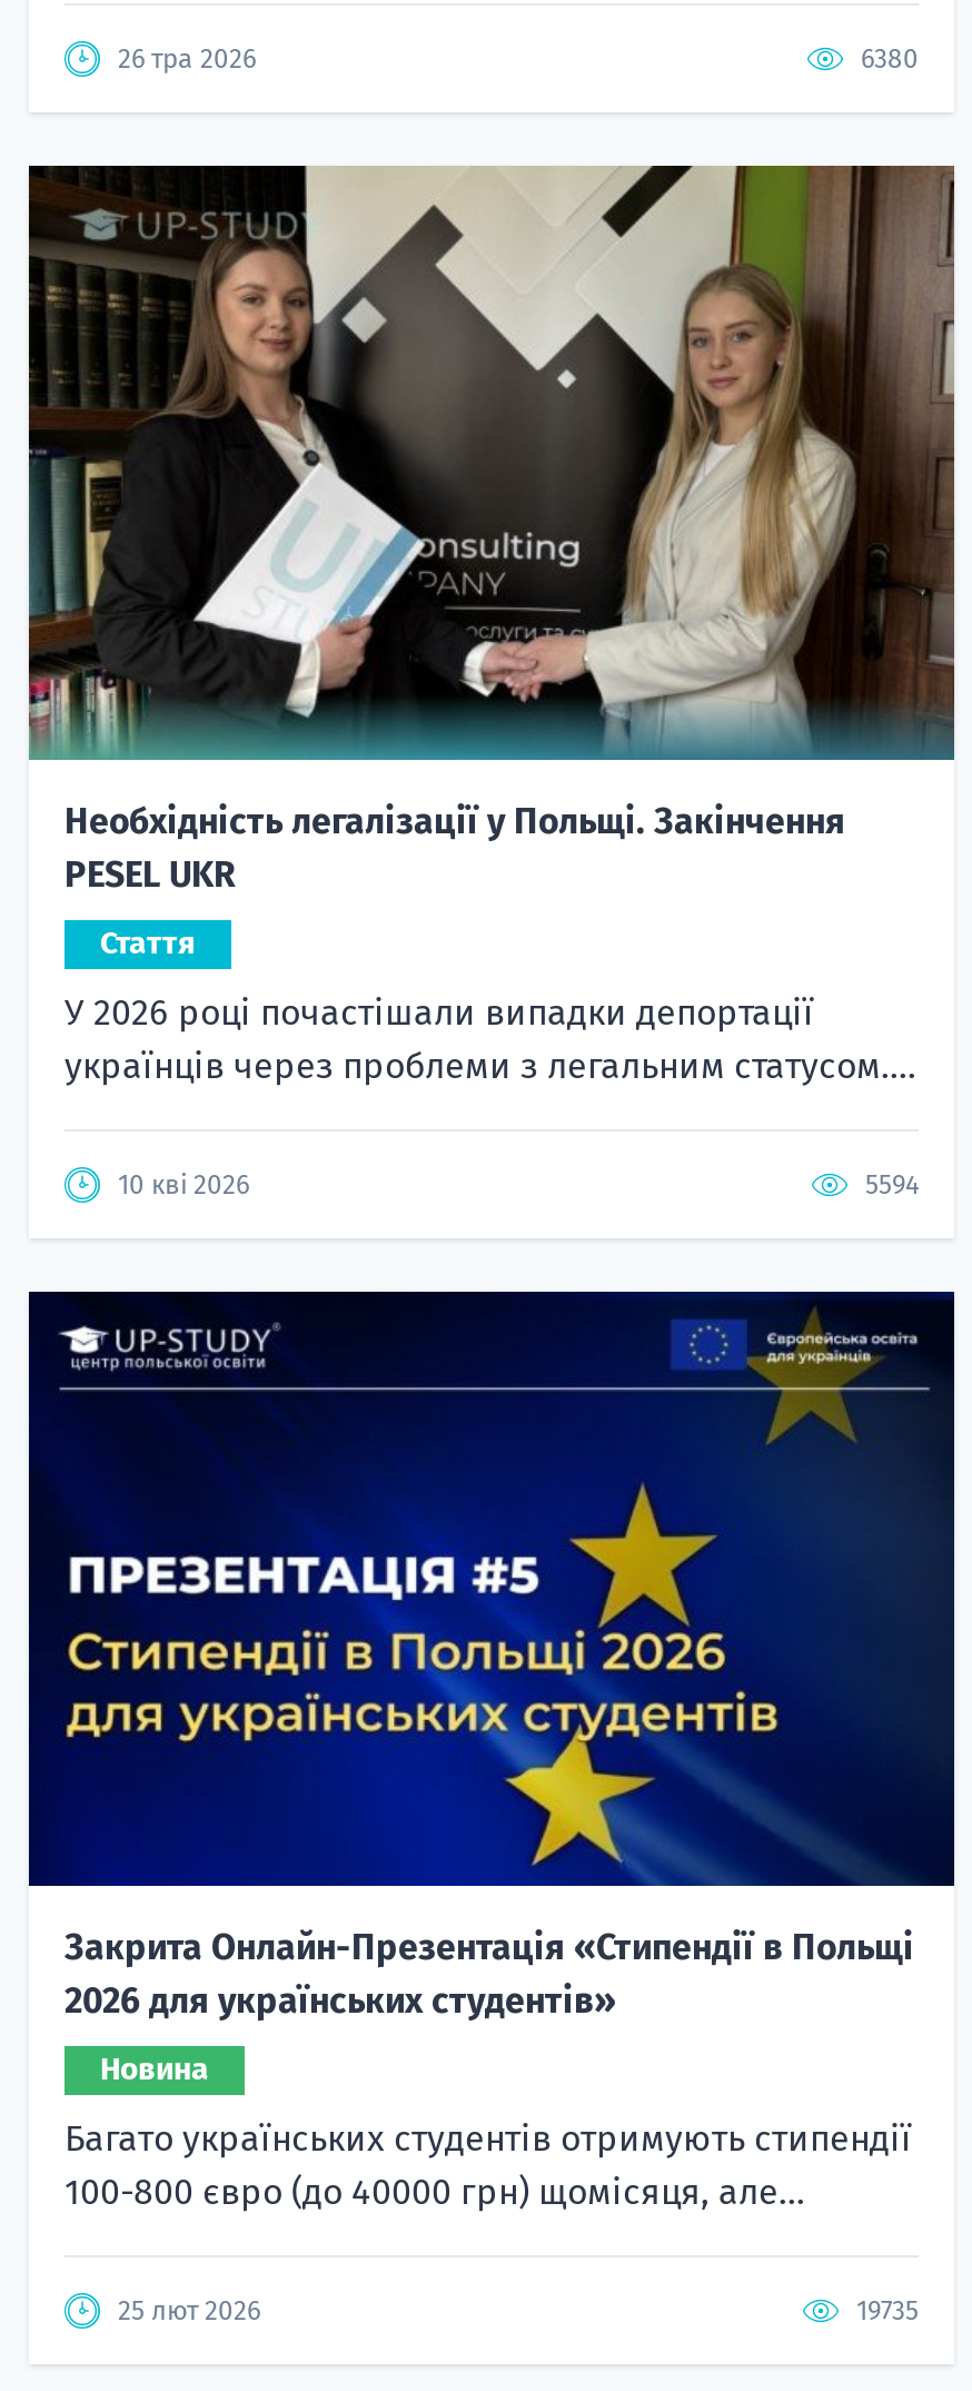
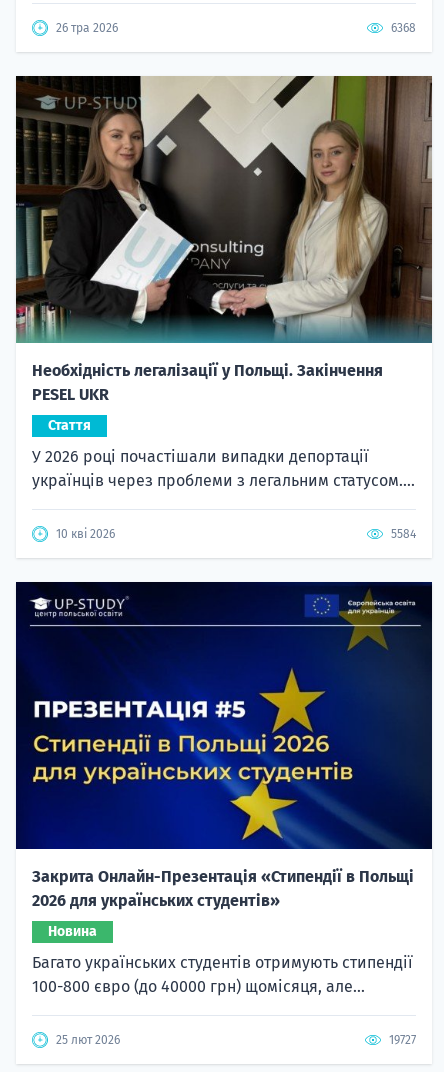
- 6380
+ 6368

- 5594
+ 5584

- 19735
+ 19727
